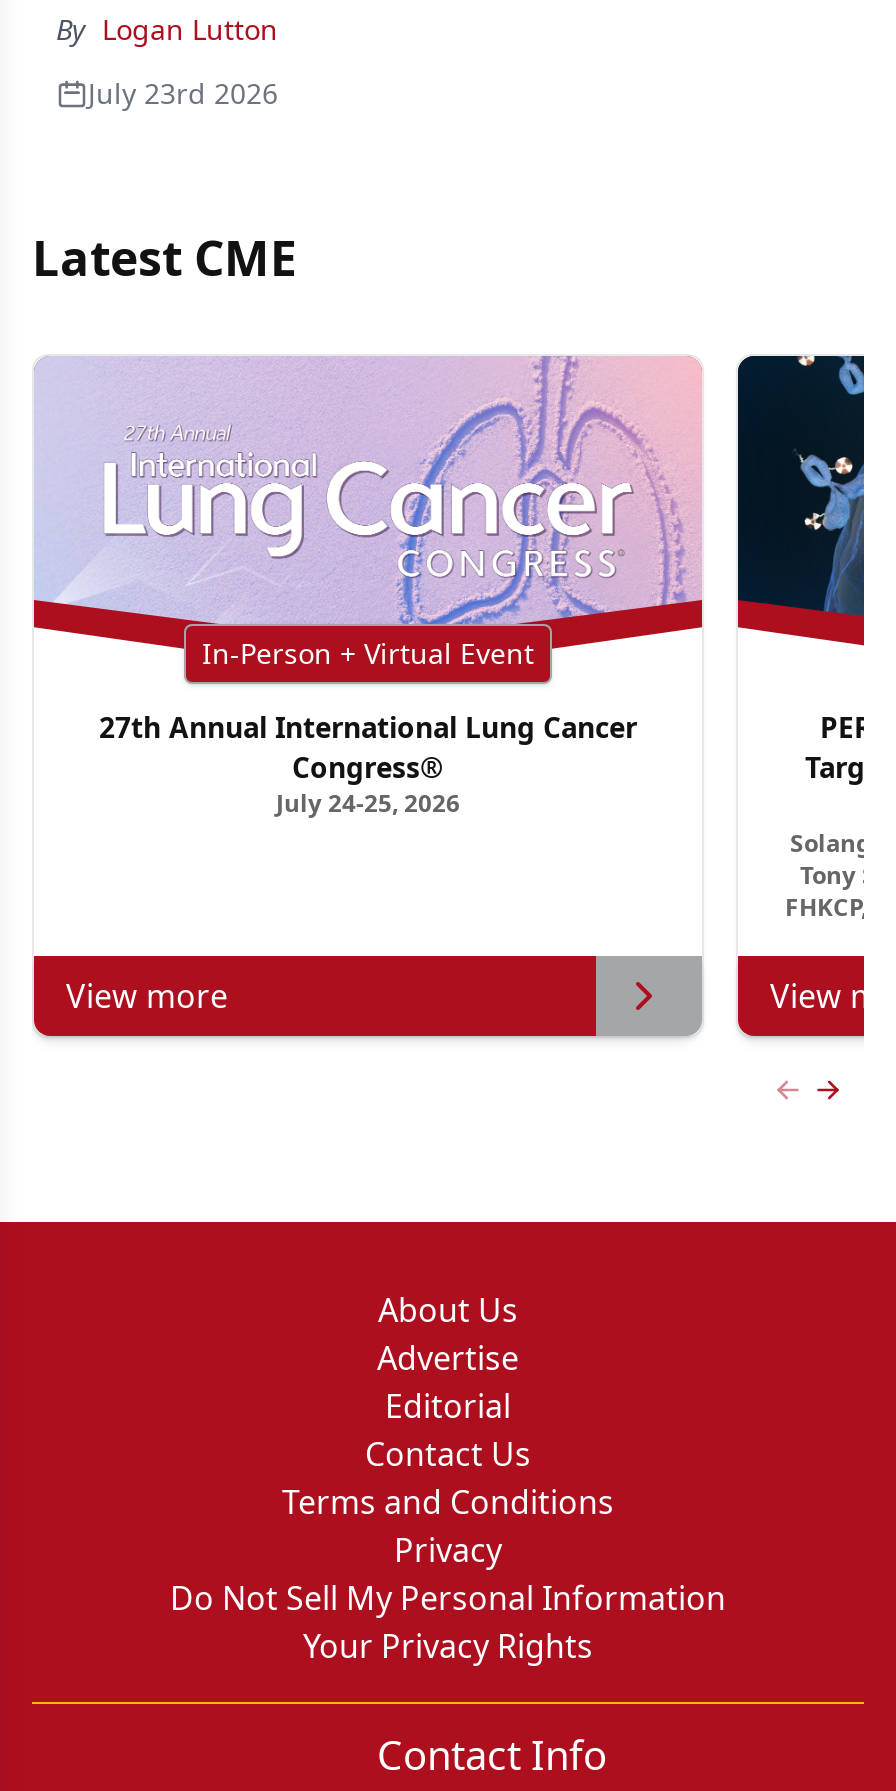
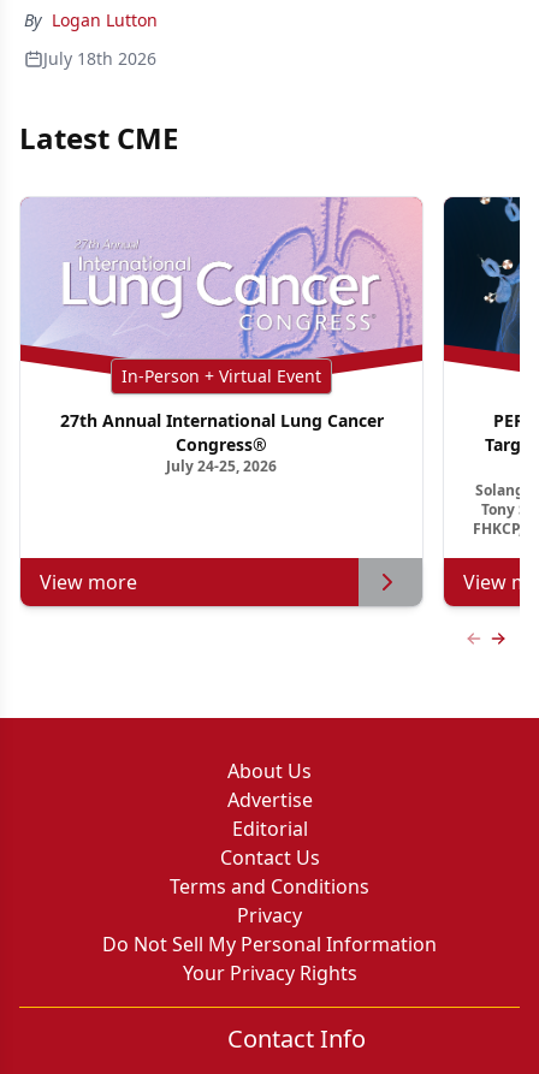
- July 23rd 2026
+ July 18th 2026
